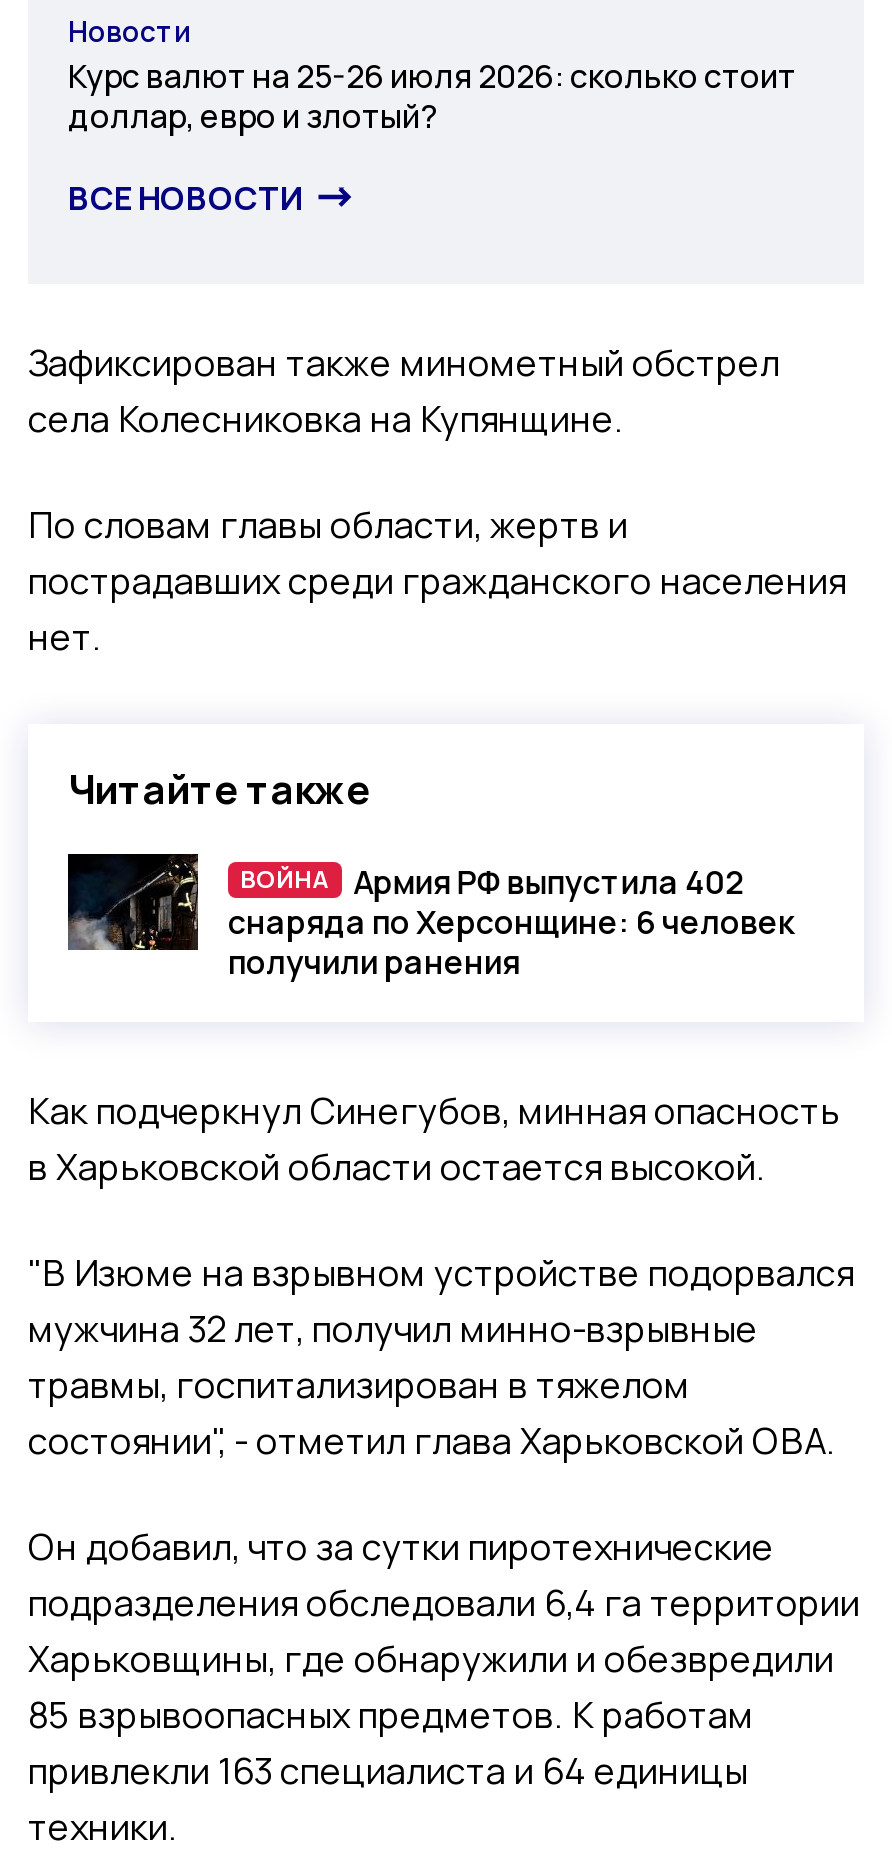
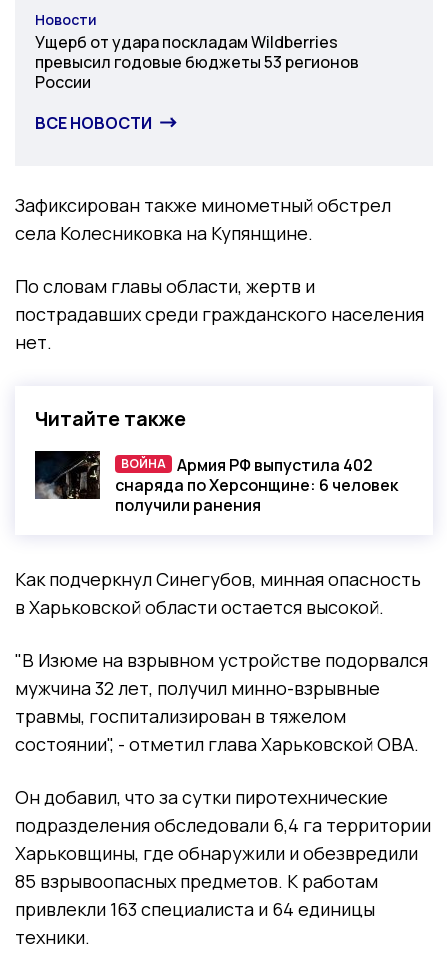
- Курс валют на 25-26 июля 2026: сколько стоит
- доллар, евро и злотый?
+ Ущерб от удара поскладам Wildberries
+ превысил годовые бюджеты 53 регионов
+ России
